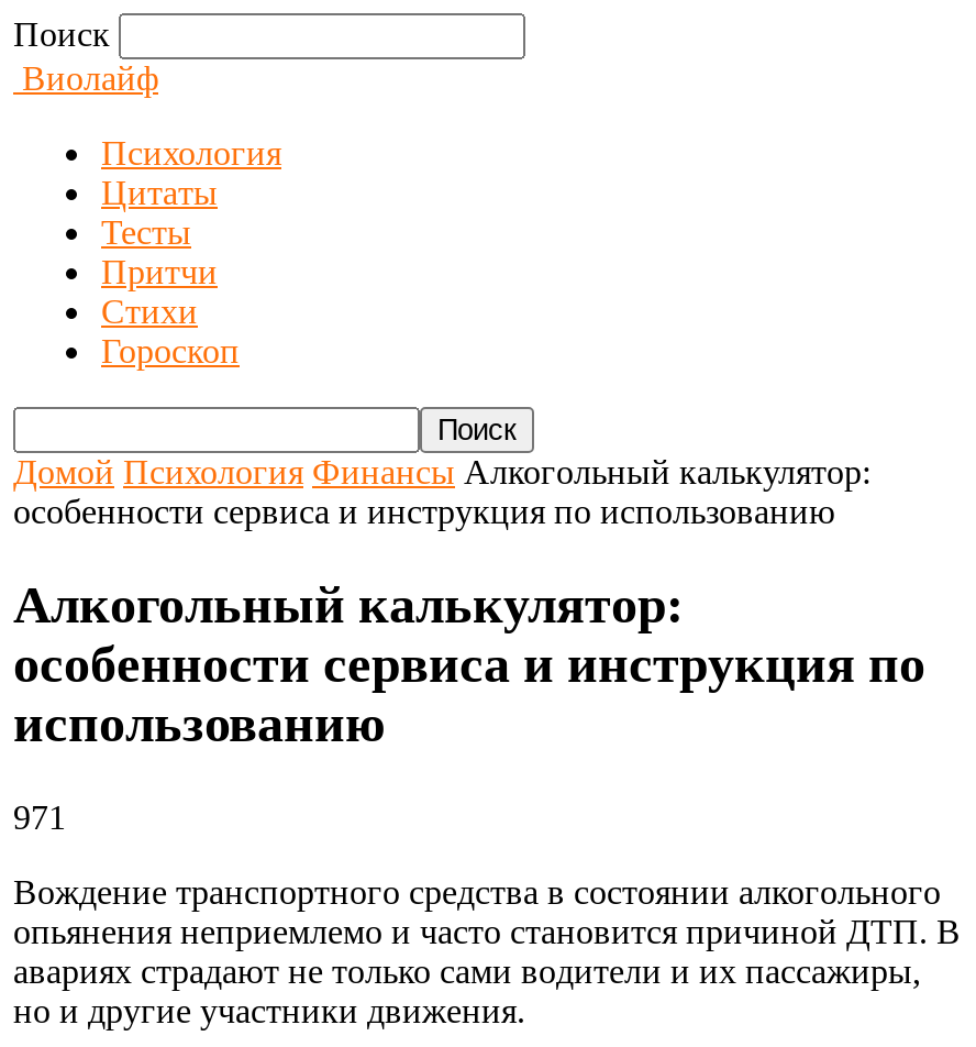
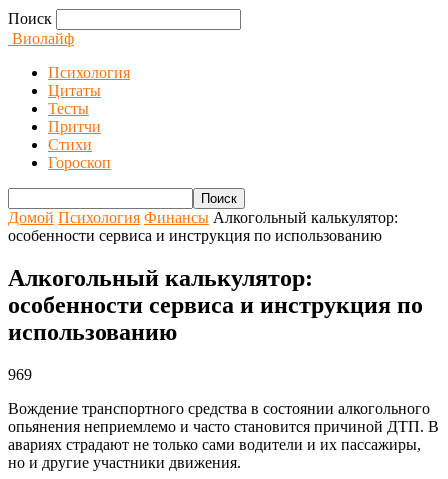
- 971
+ 969
